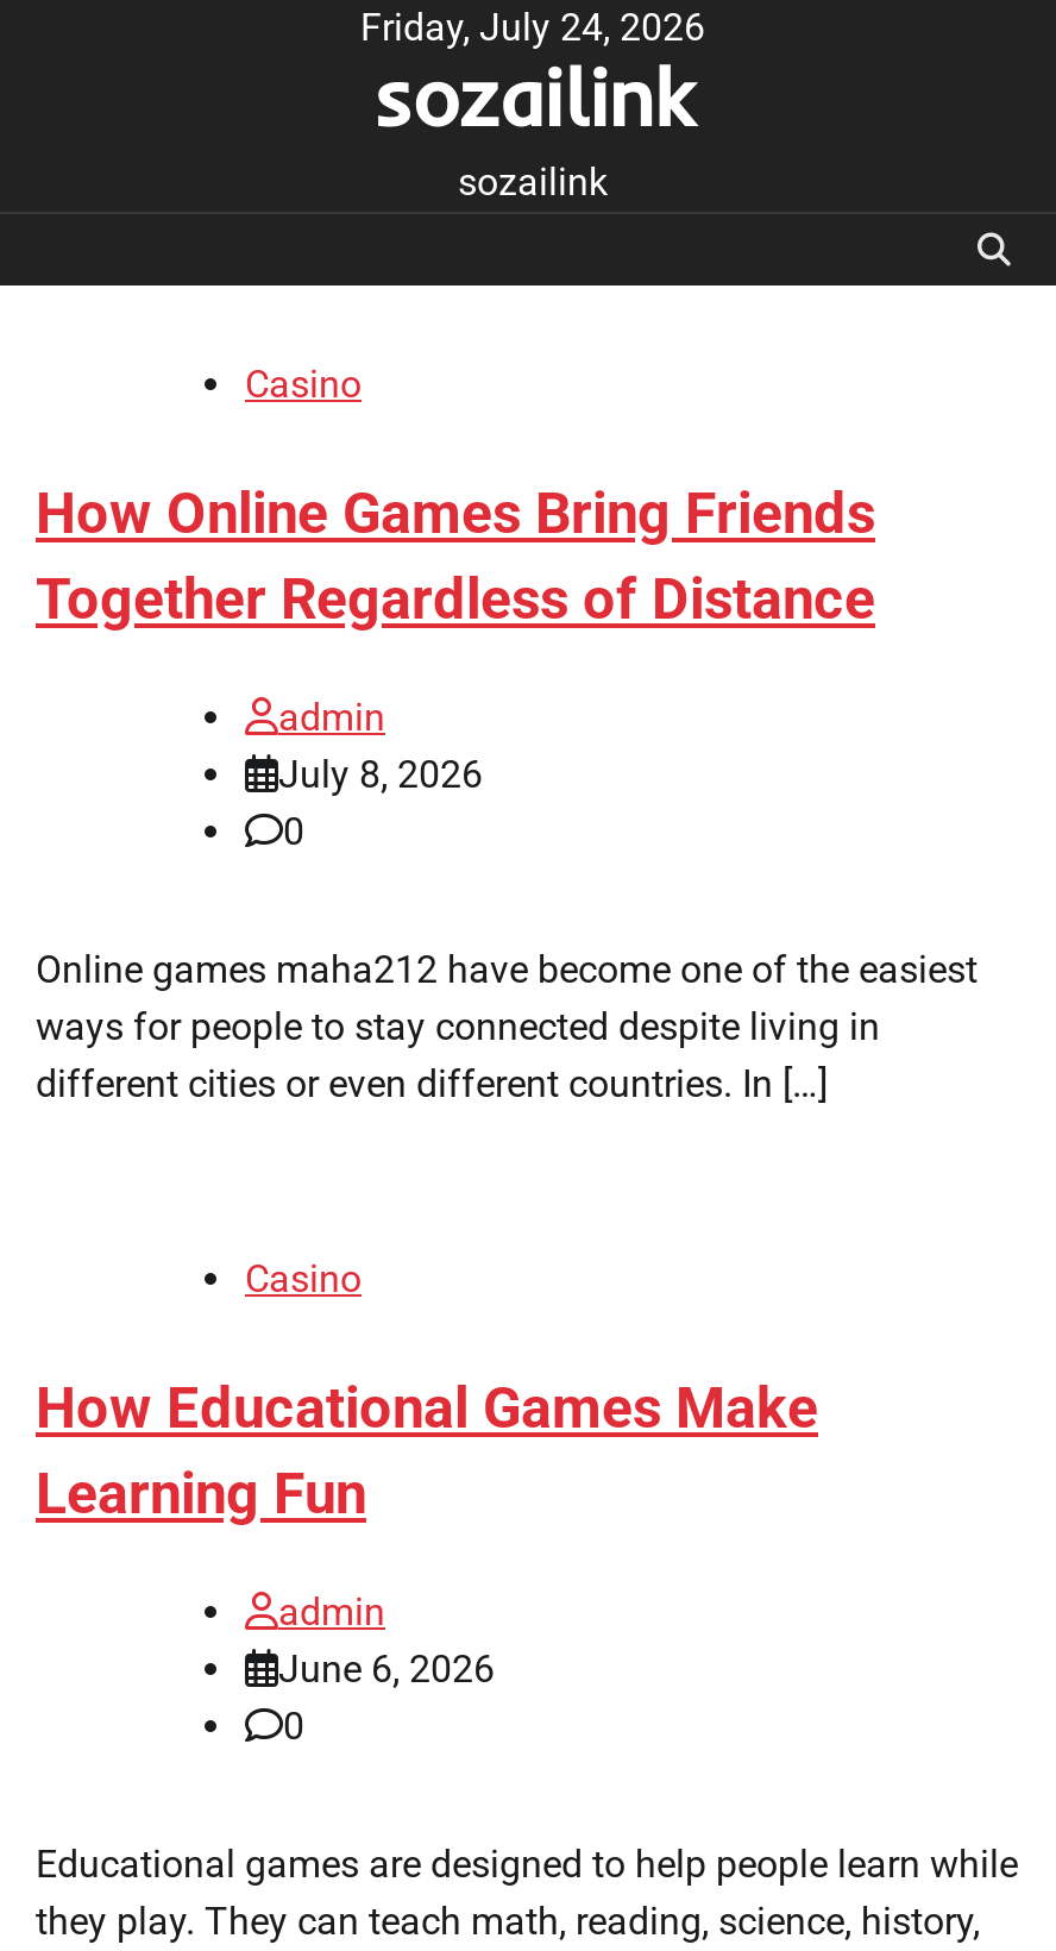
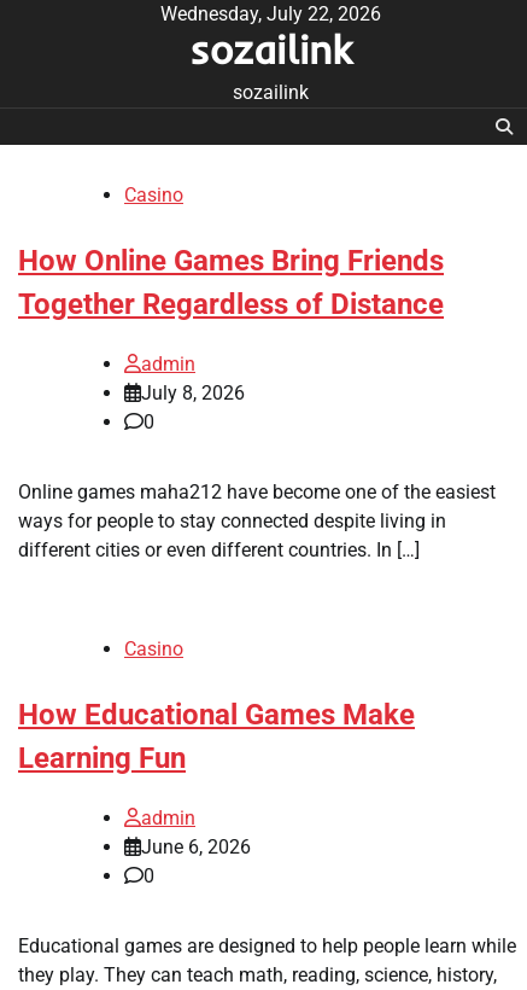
- Friday, July 24, 2026
+ Wednesday, July 22, 2026
